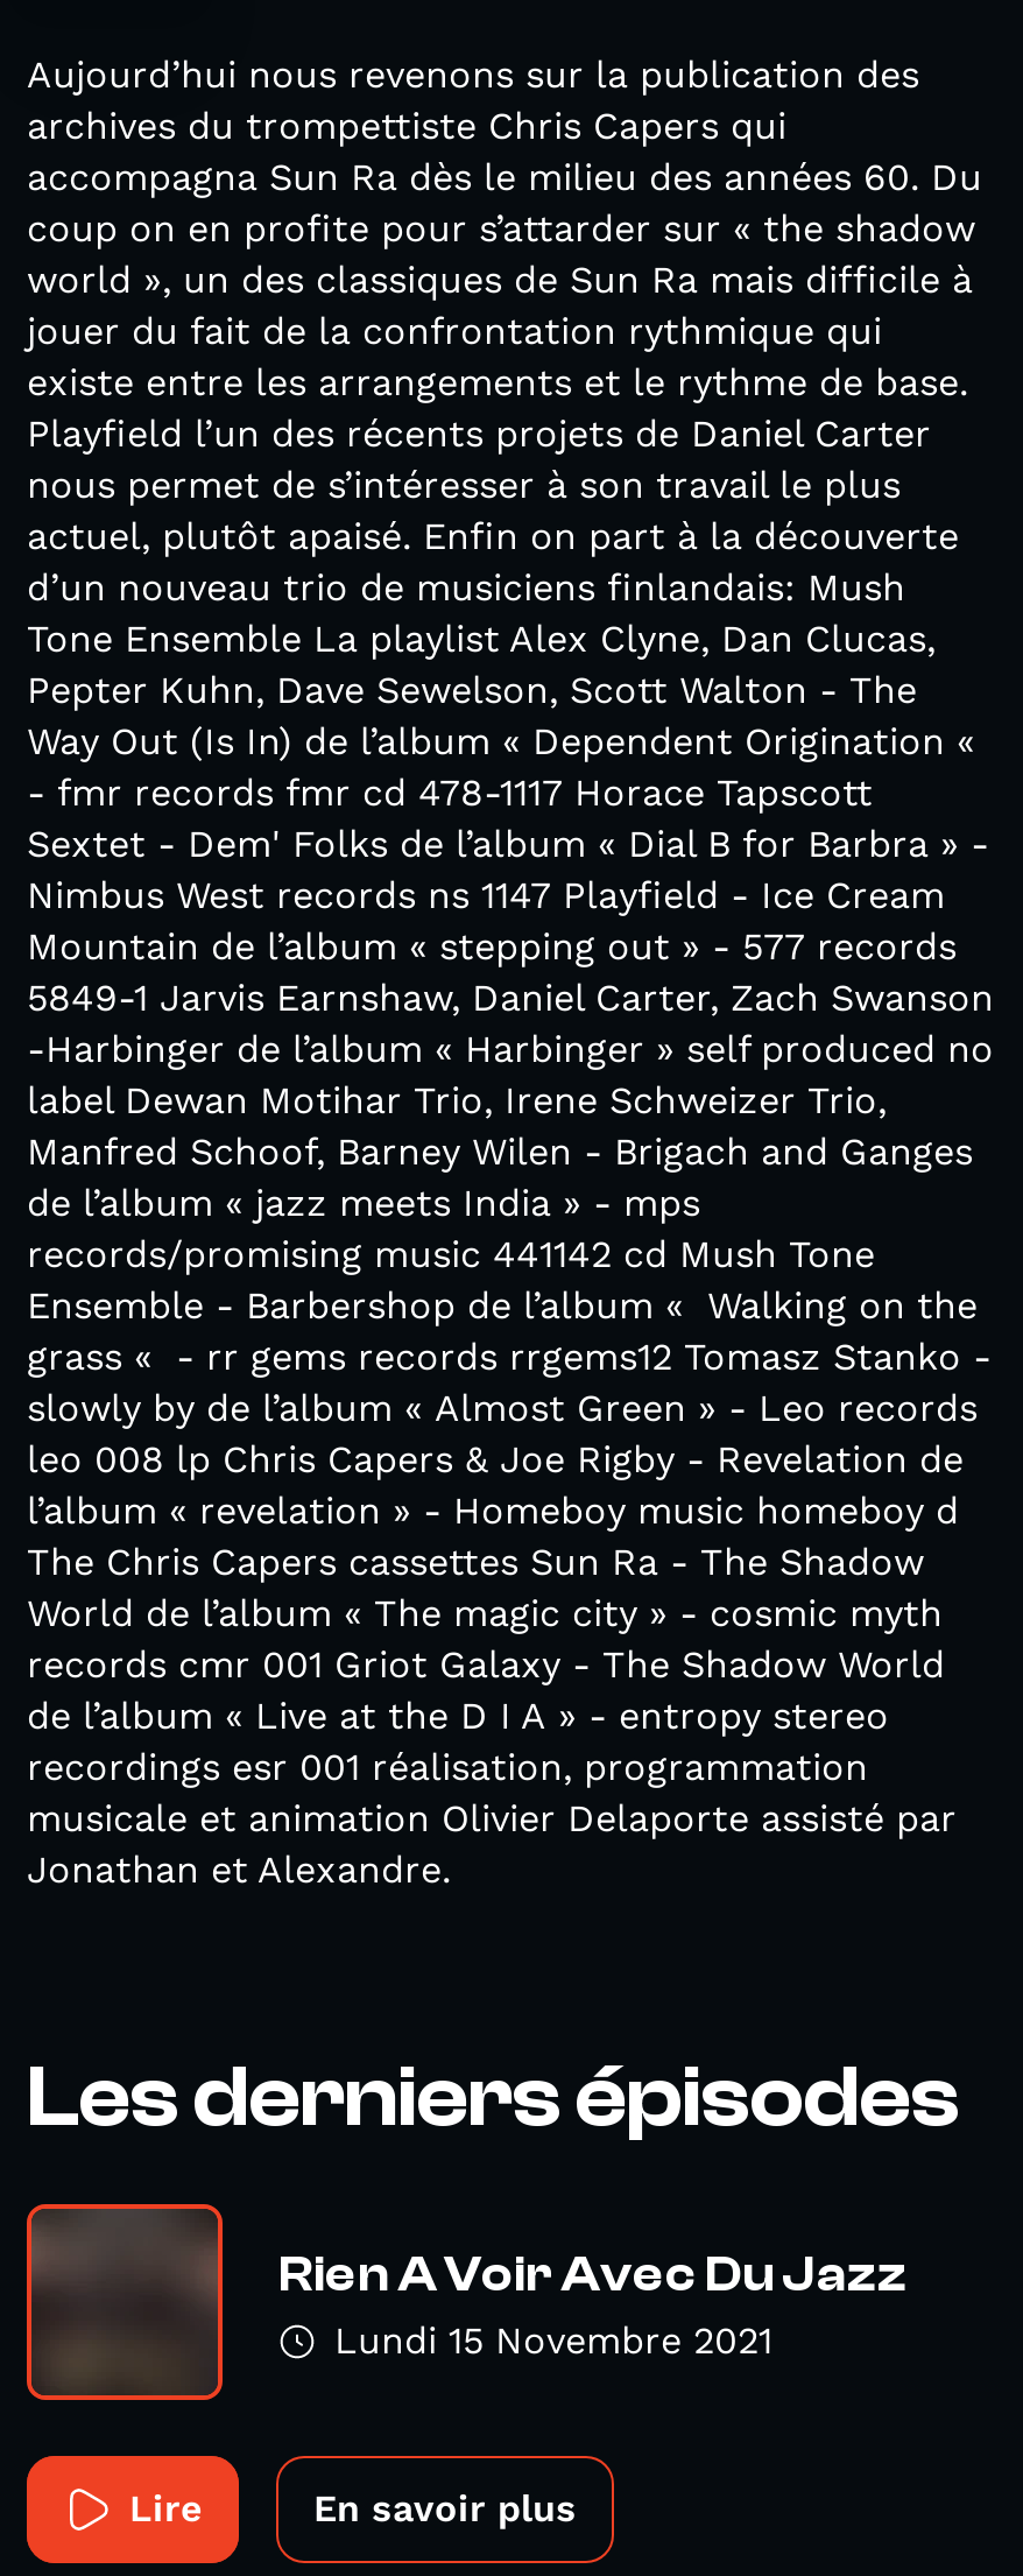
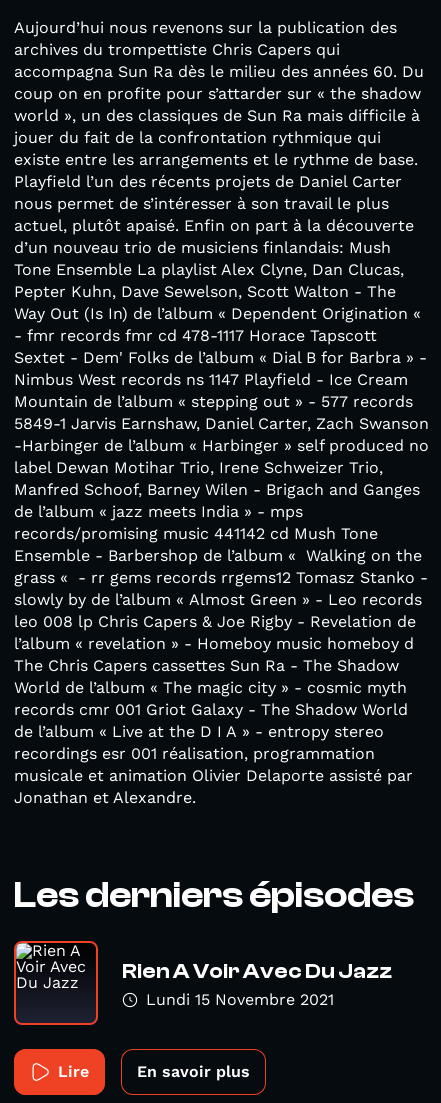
- [image]
+ [image]
